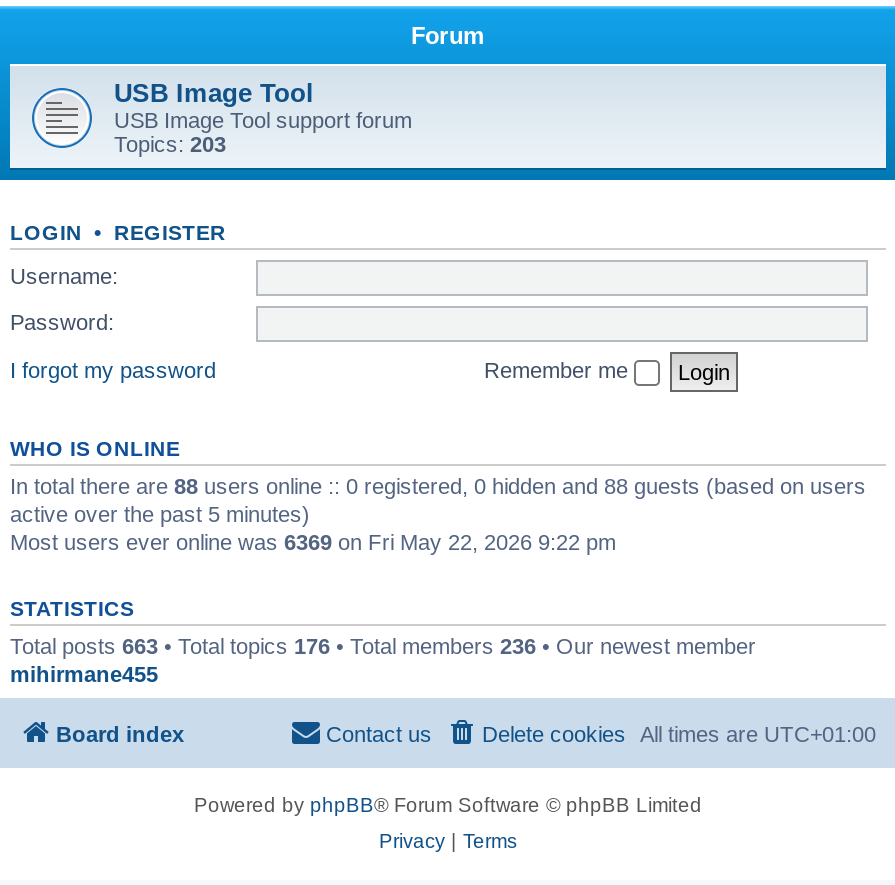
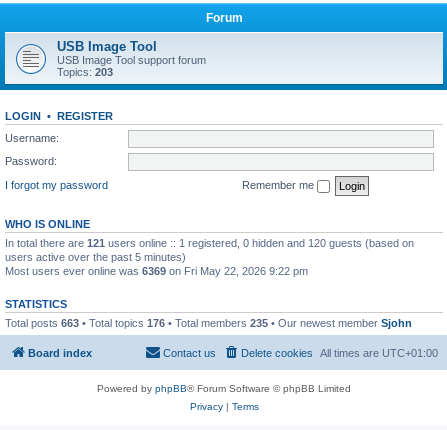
- In total there are 88 users online :: 0 registered, 0 hidden and 88 guests (based on users
- active over the past 5 minutes)
+ In total there are 121 users online :: 1 registered, 0 hidden and 120 guests (based on
+ users active over the past 5 minutes)

- Total posts 663 • Total topics 176 • Total members 236 • Our newest member
- mihirmane455
+ Total posts 663 • Total topics 176 • Total members 235 • Our newest member Sjohn
